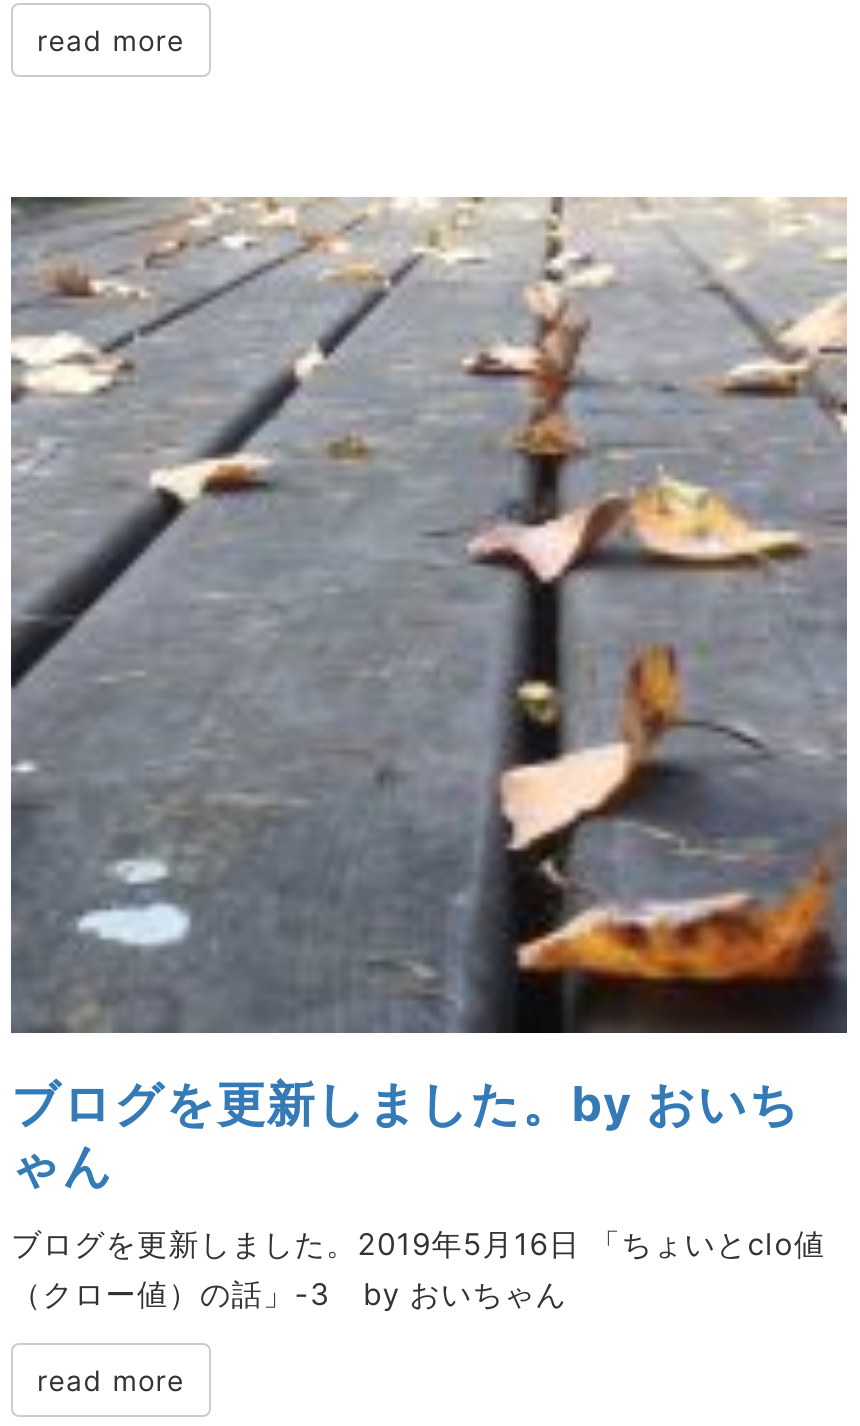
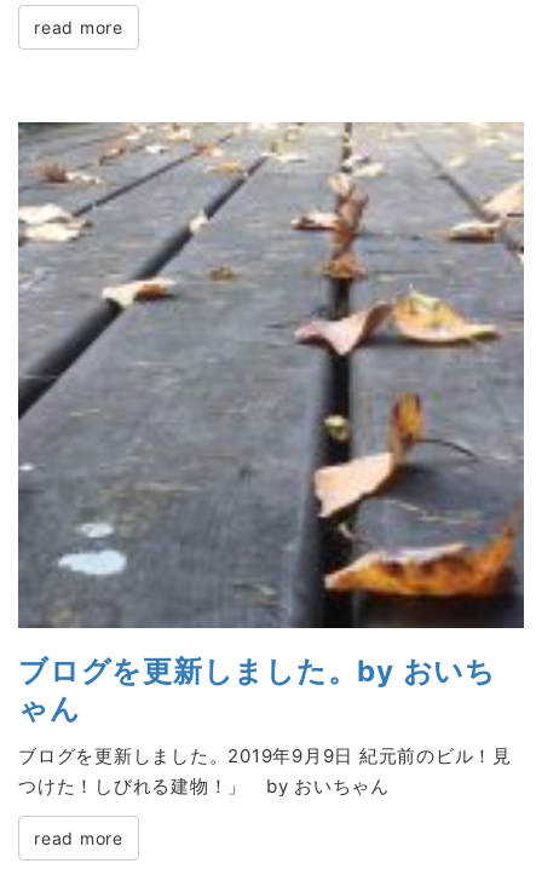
- ブログを更新しました。2019年5月16日 「ちょいとclo値
- （クロー値）の話」-3 by おいちゃん
+ ブログを更新しました。2019年9月9日 紀元前のビル！見
+ つけた！しびれる建物！」 by おいちゃん
